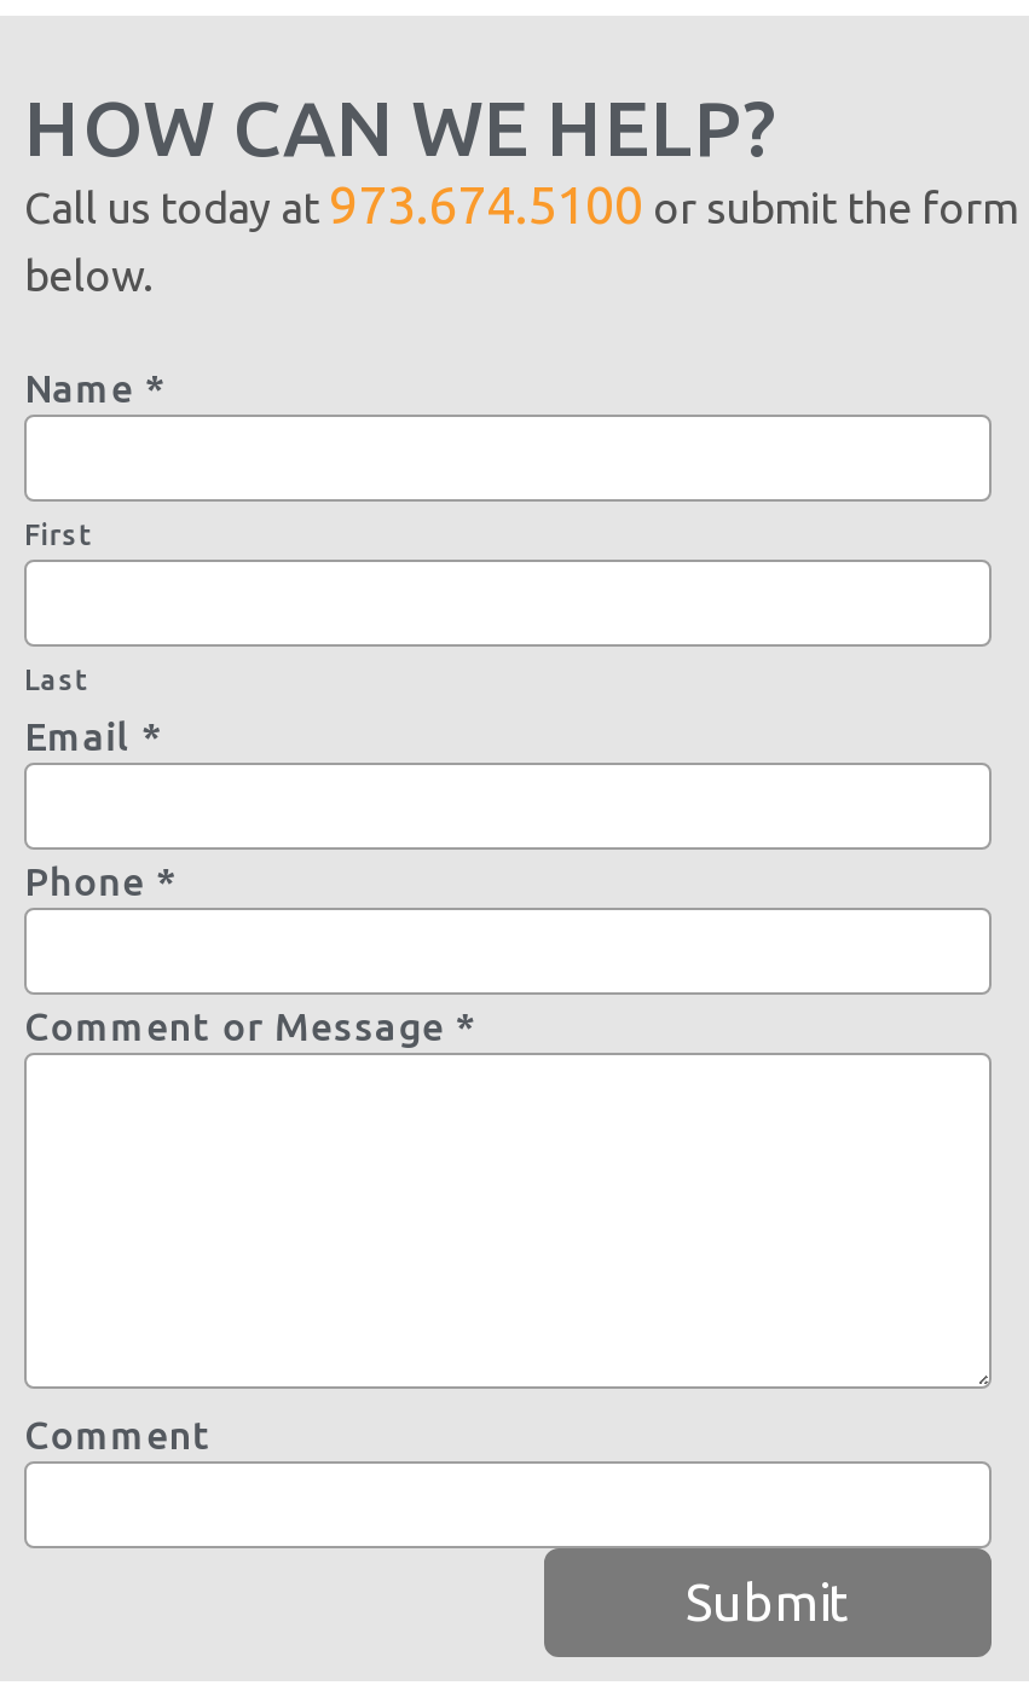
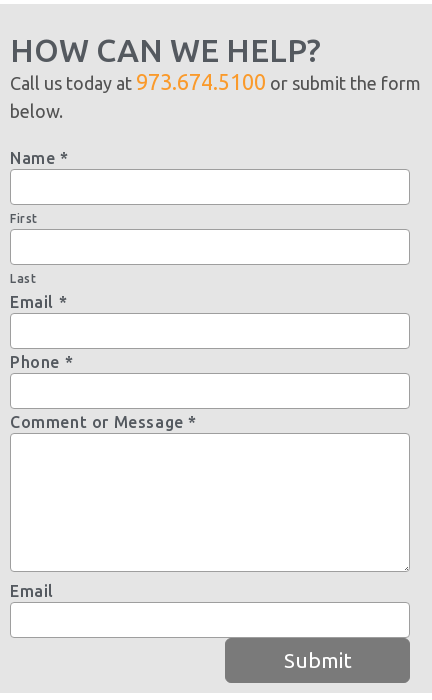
- Comment
+ Email
